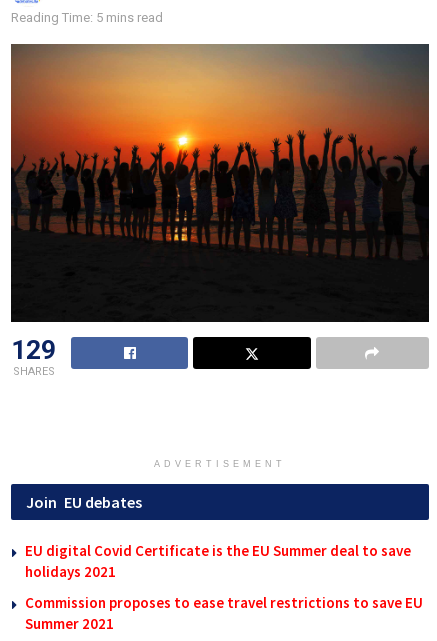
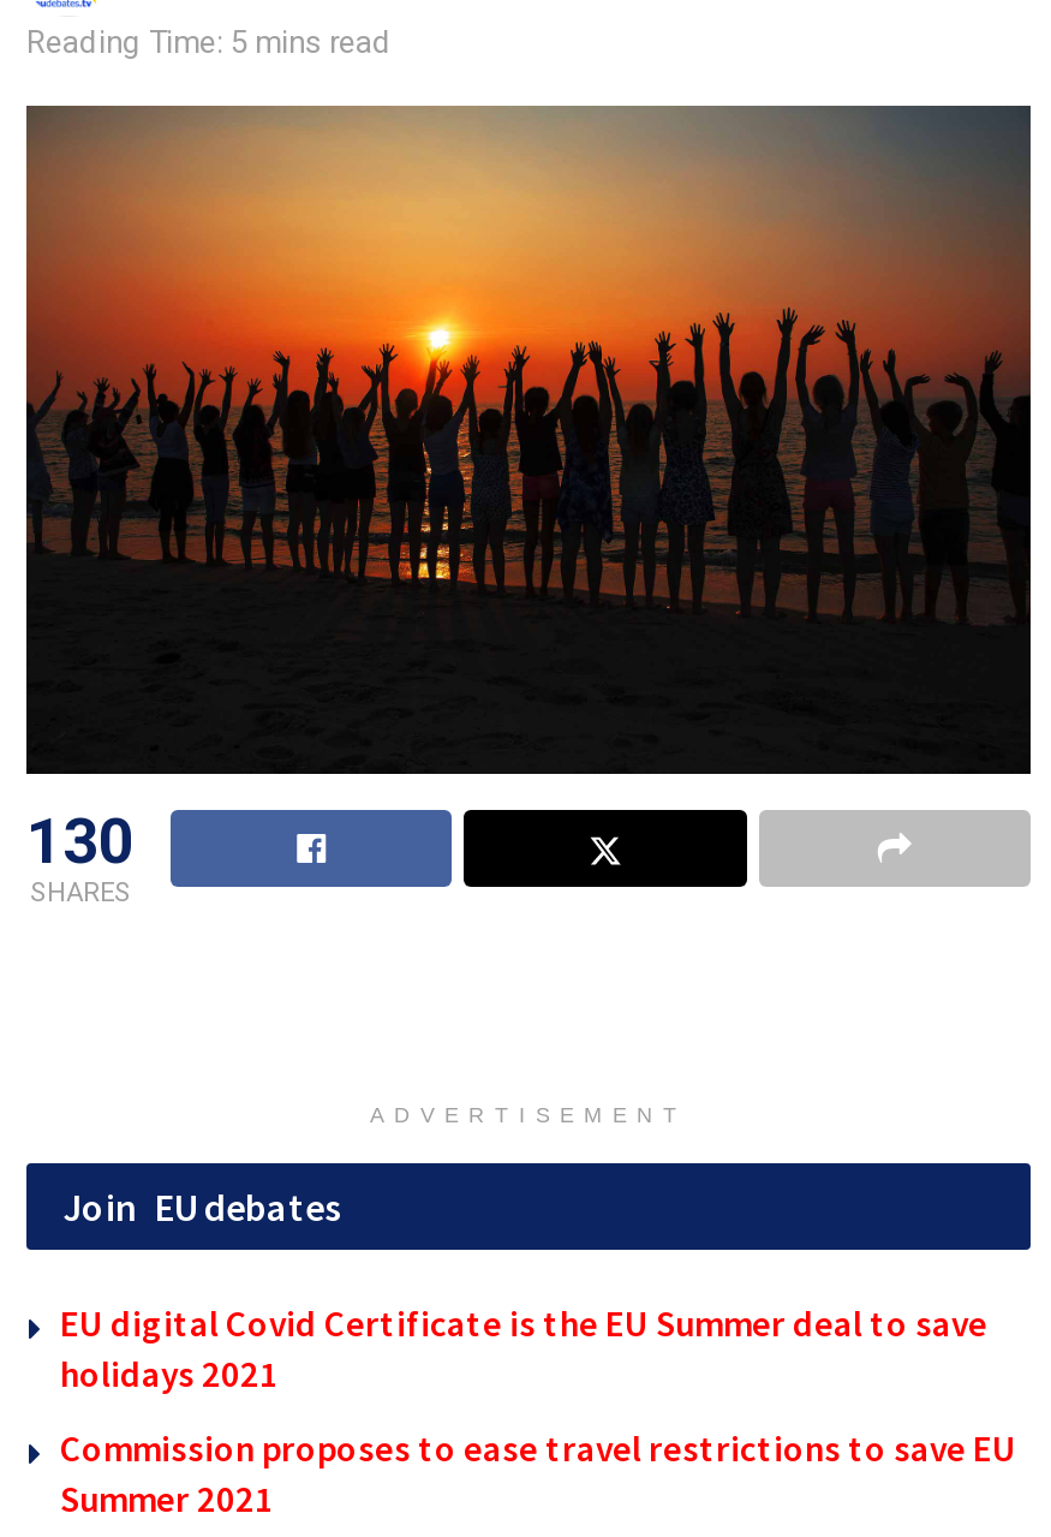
- 129
+ 130
